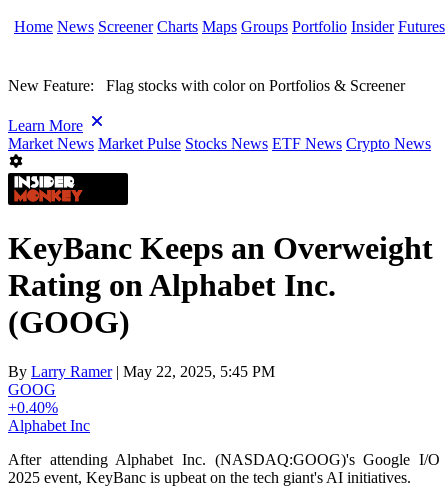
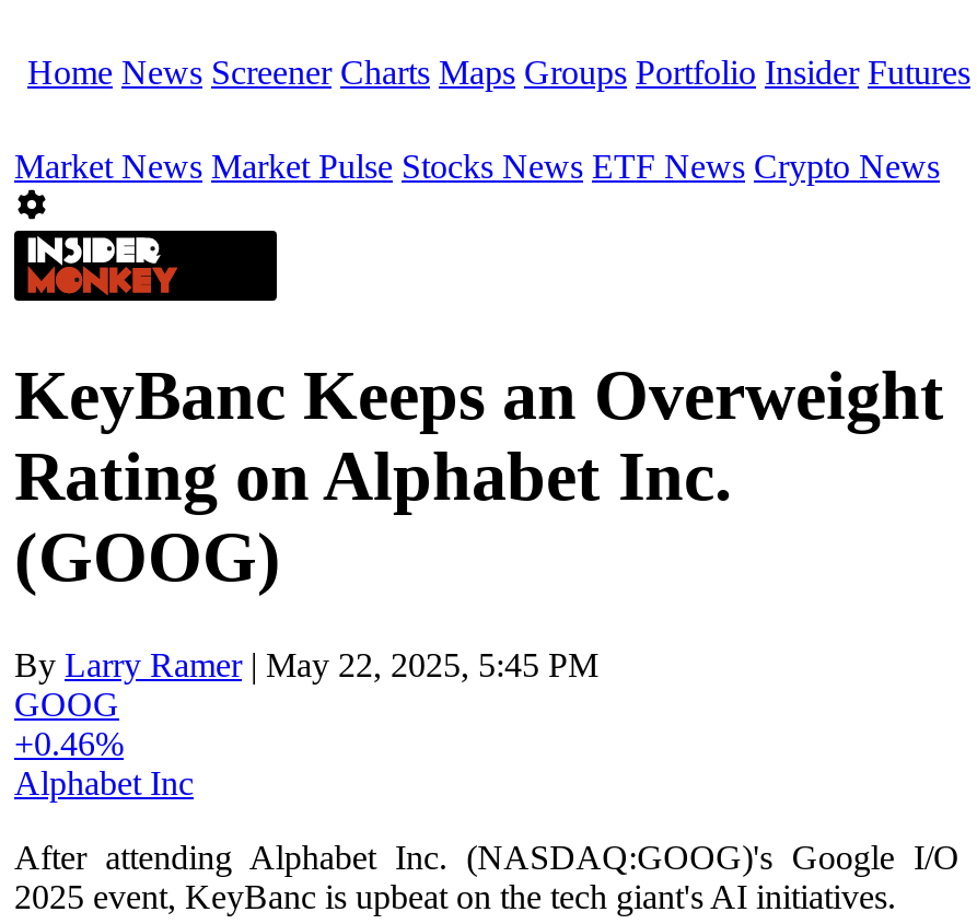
- New Feature: Flag stocks with color on Portfolios & Screener
- Learn More

- +0.40%
+ +0.46%
